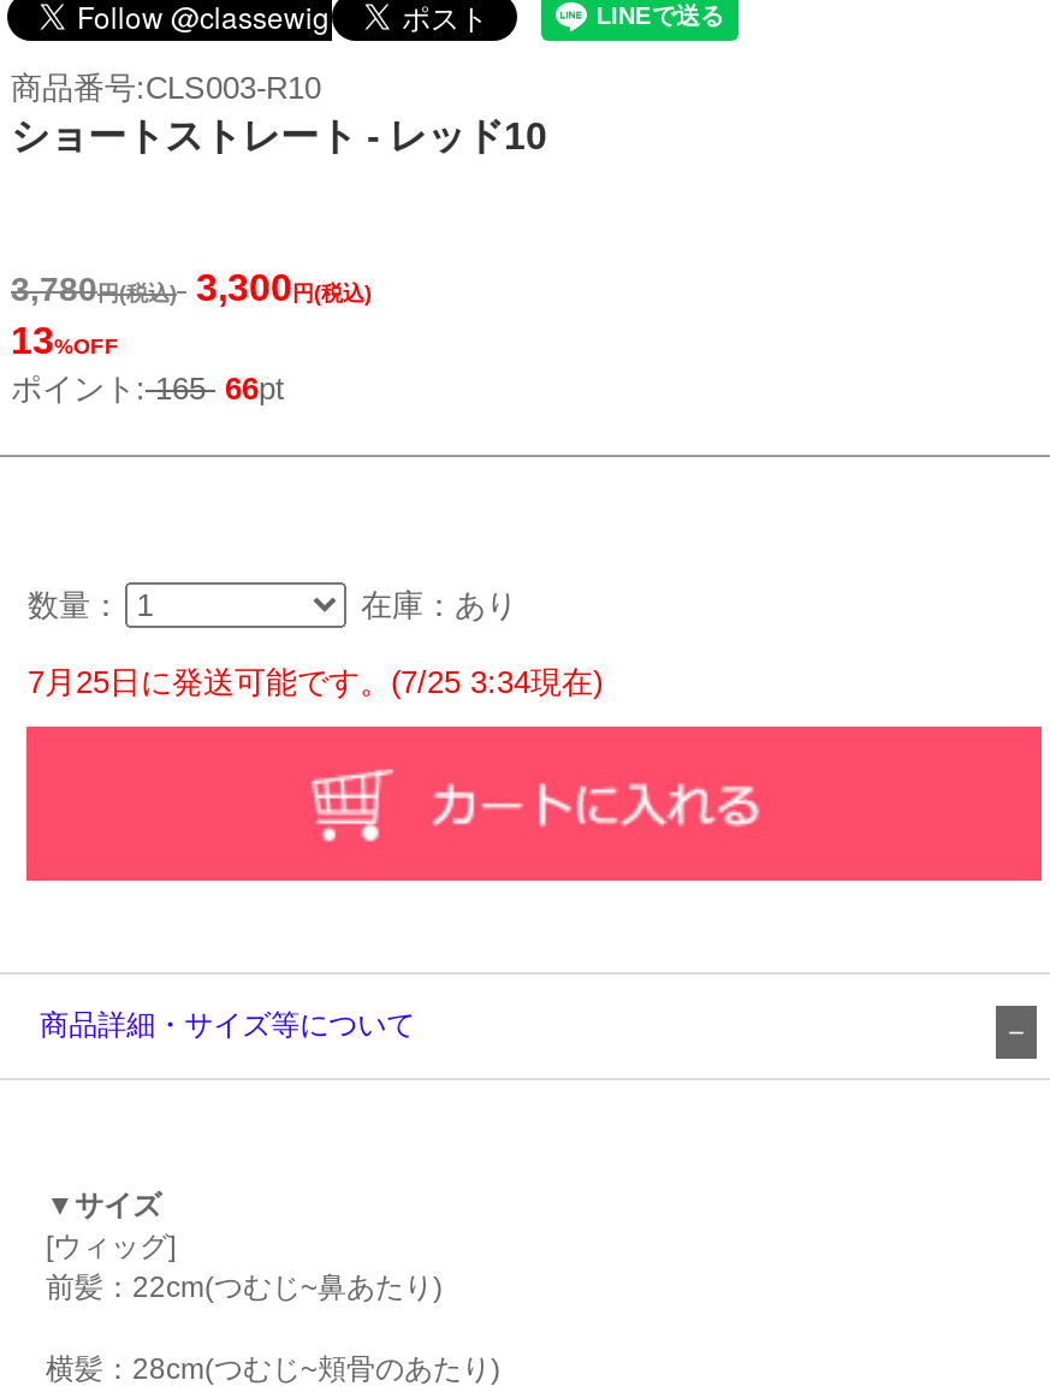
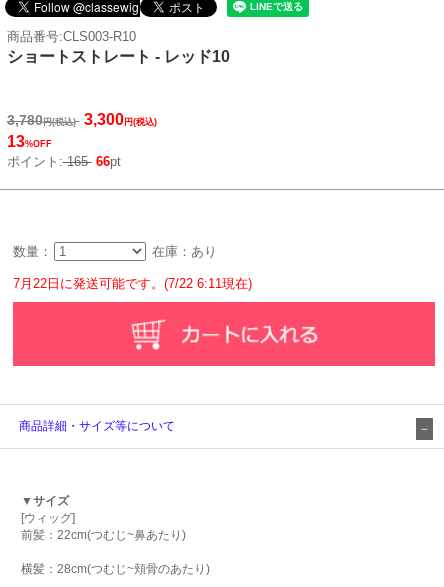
- 7月25日に発送可能です。(7/25 3:34現在)
+ 7月22日に発送可能です。(7/22 6:11現在)
